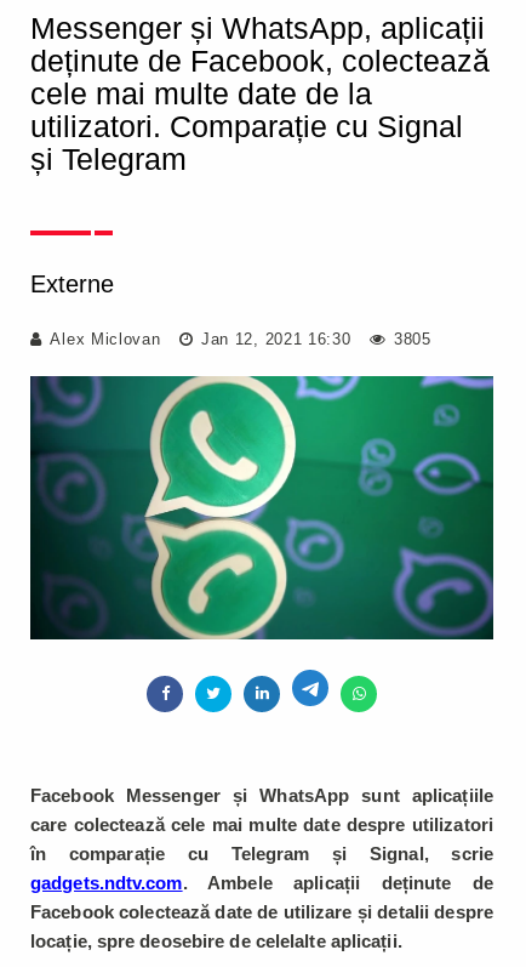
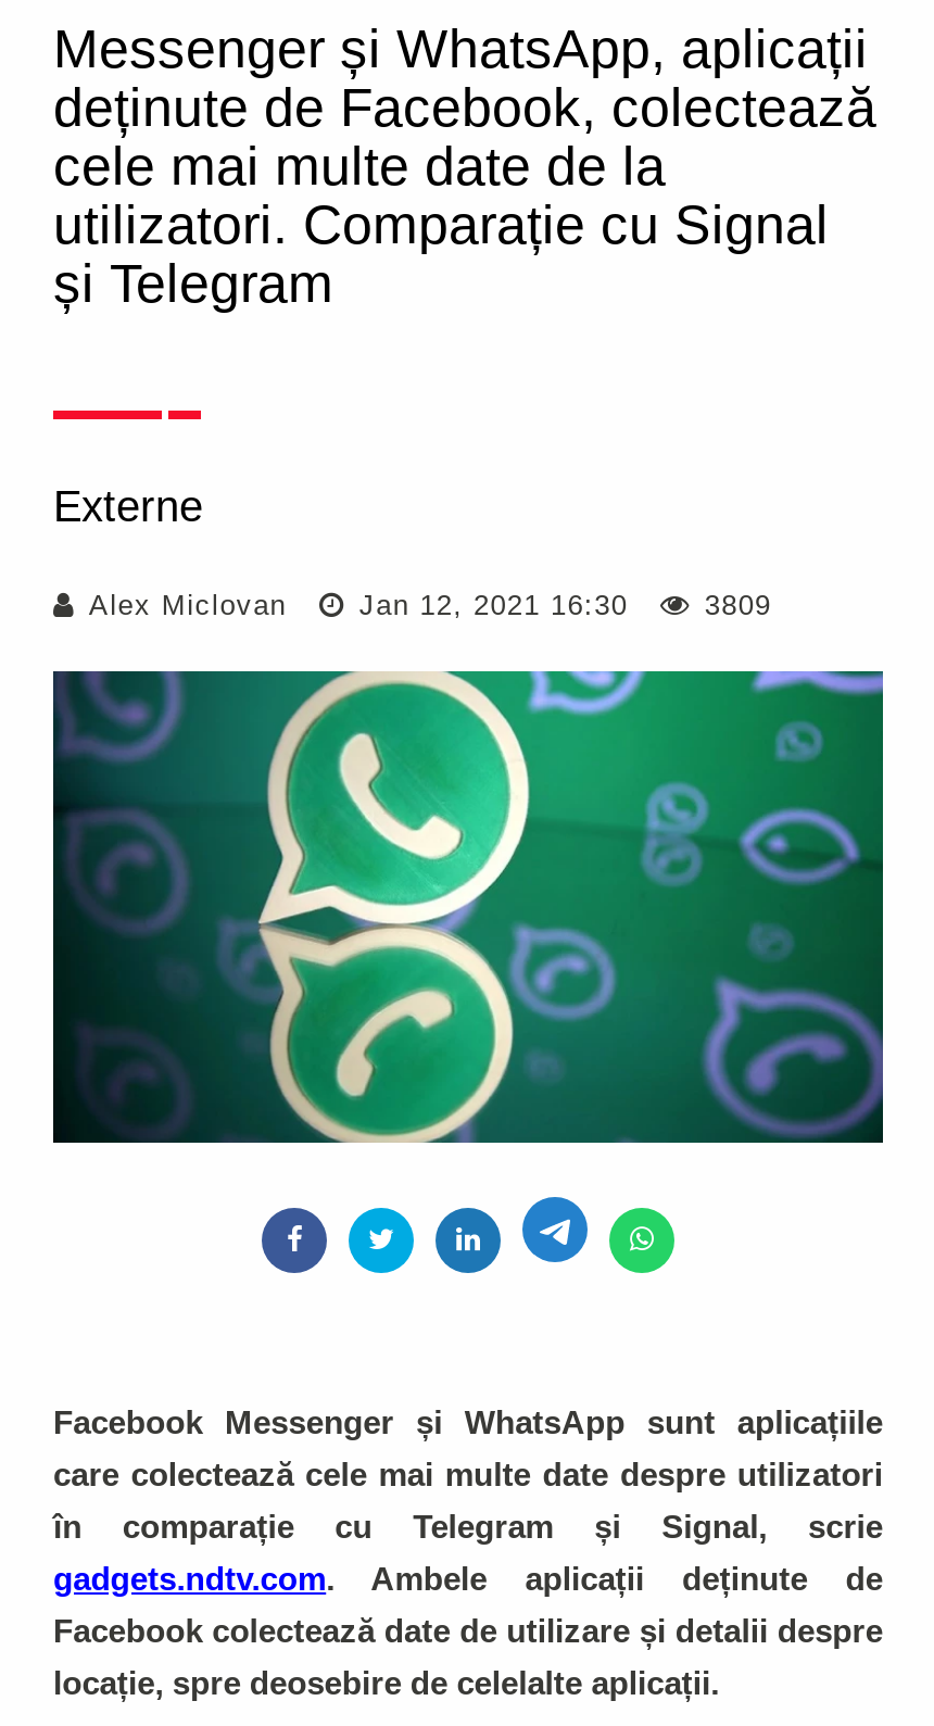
- 3805
+ 3809
